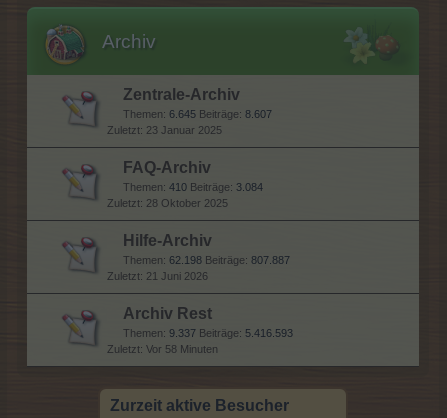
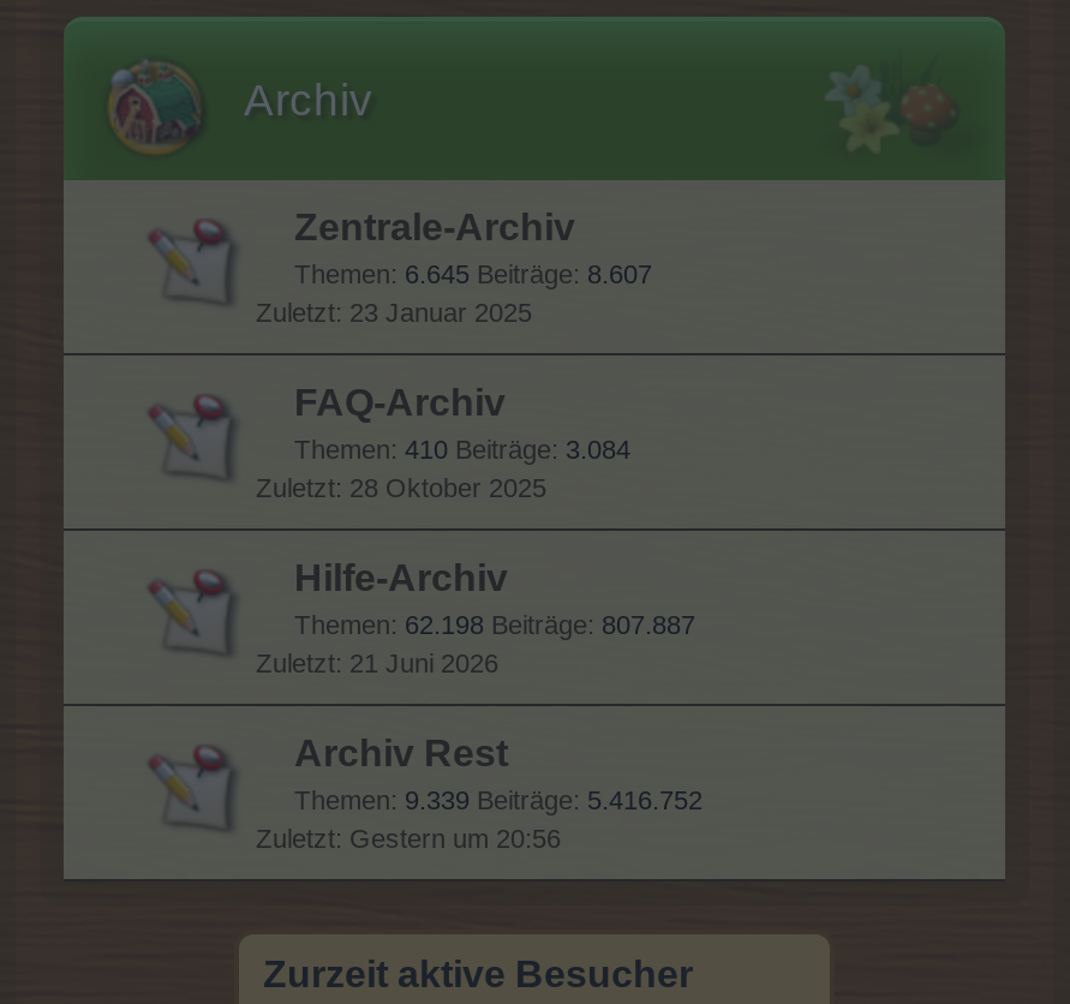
- Themen: 9.337 Beiträge: 5.416.593
- Vor 58 Minuten
+ Themen: 9.339 Beiträge: 5.416.752
+ Gestern um 20:56
